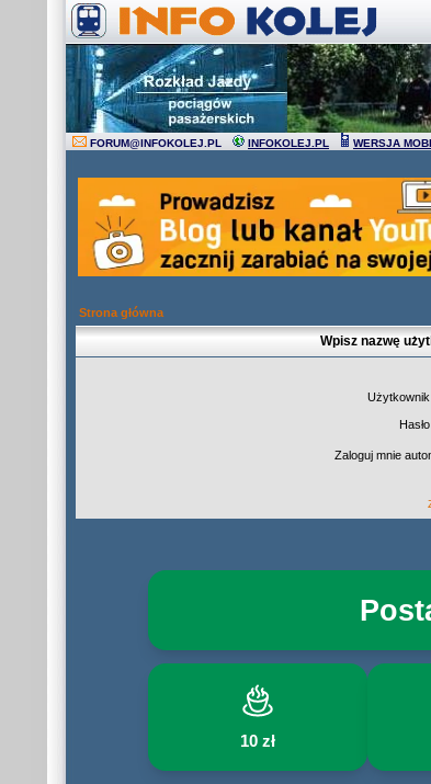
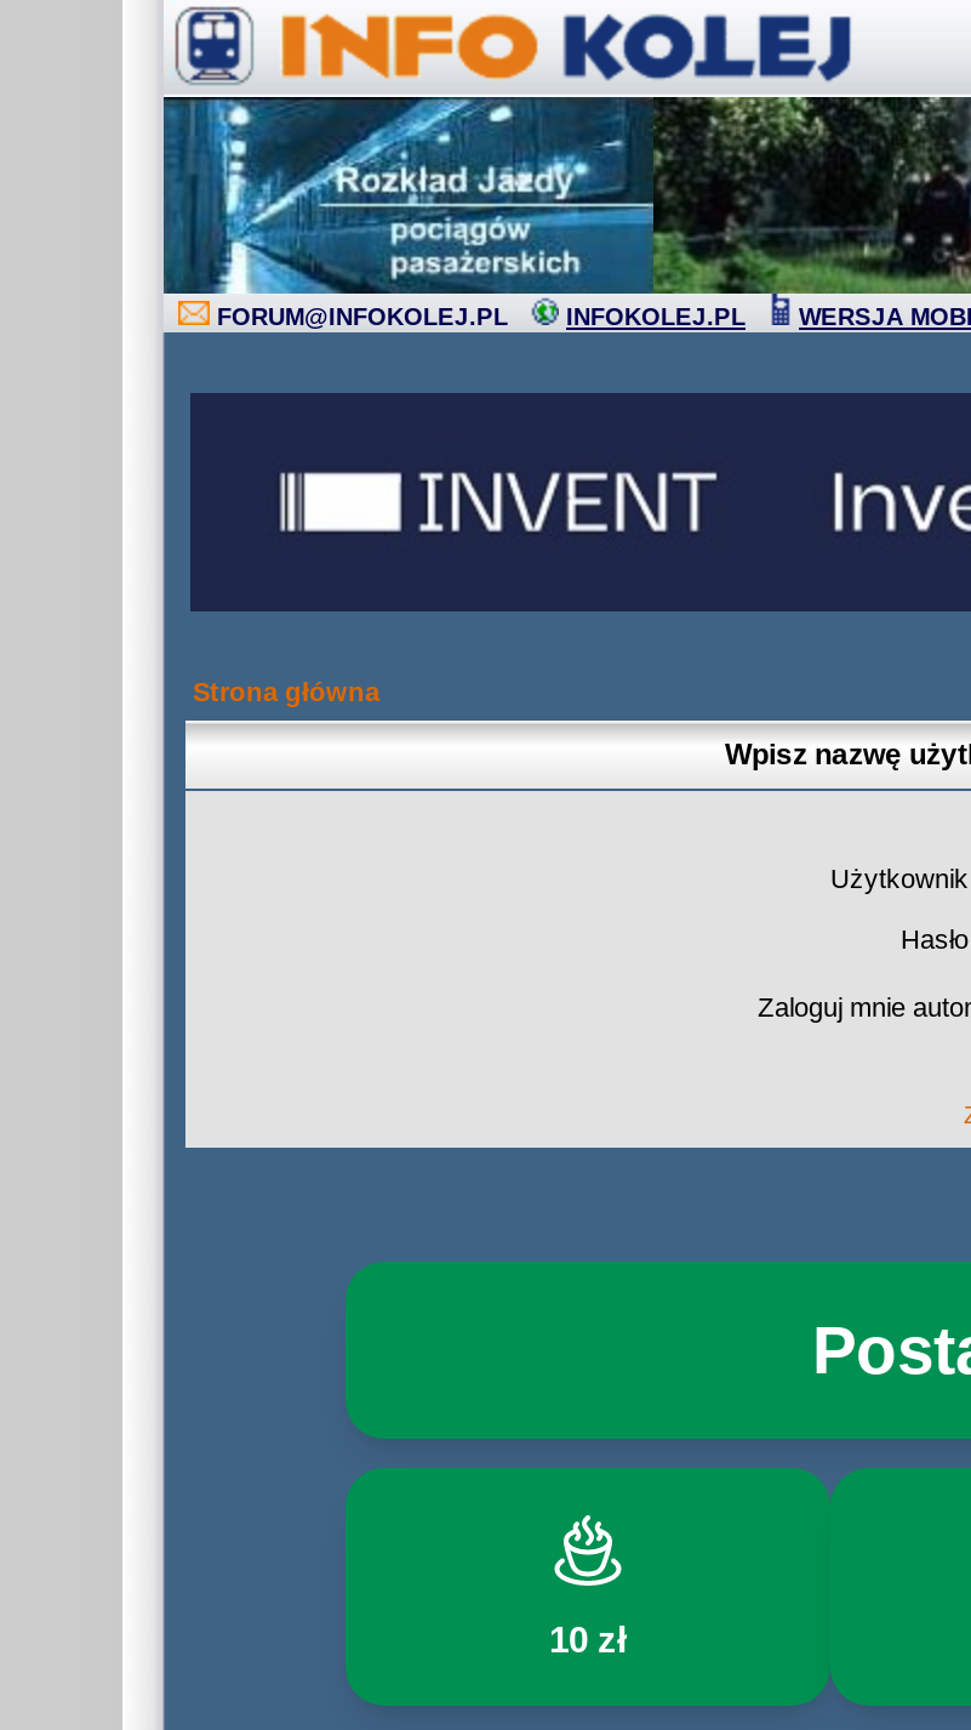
- [image]
+ [image]
